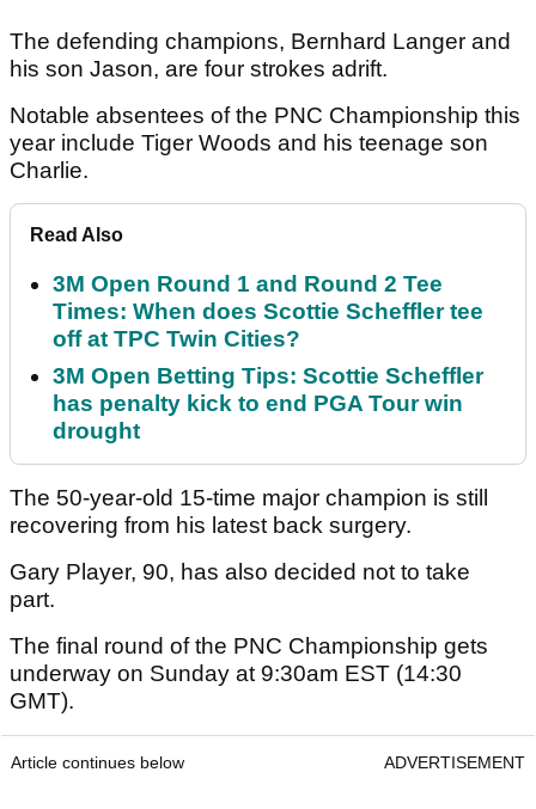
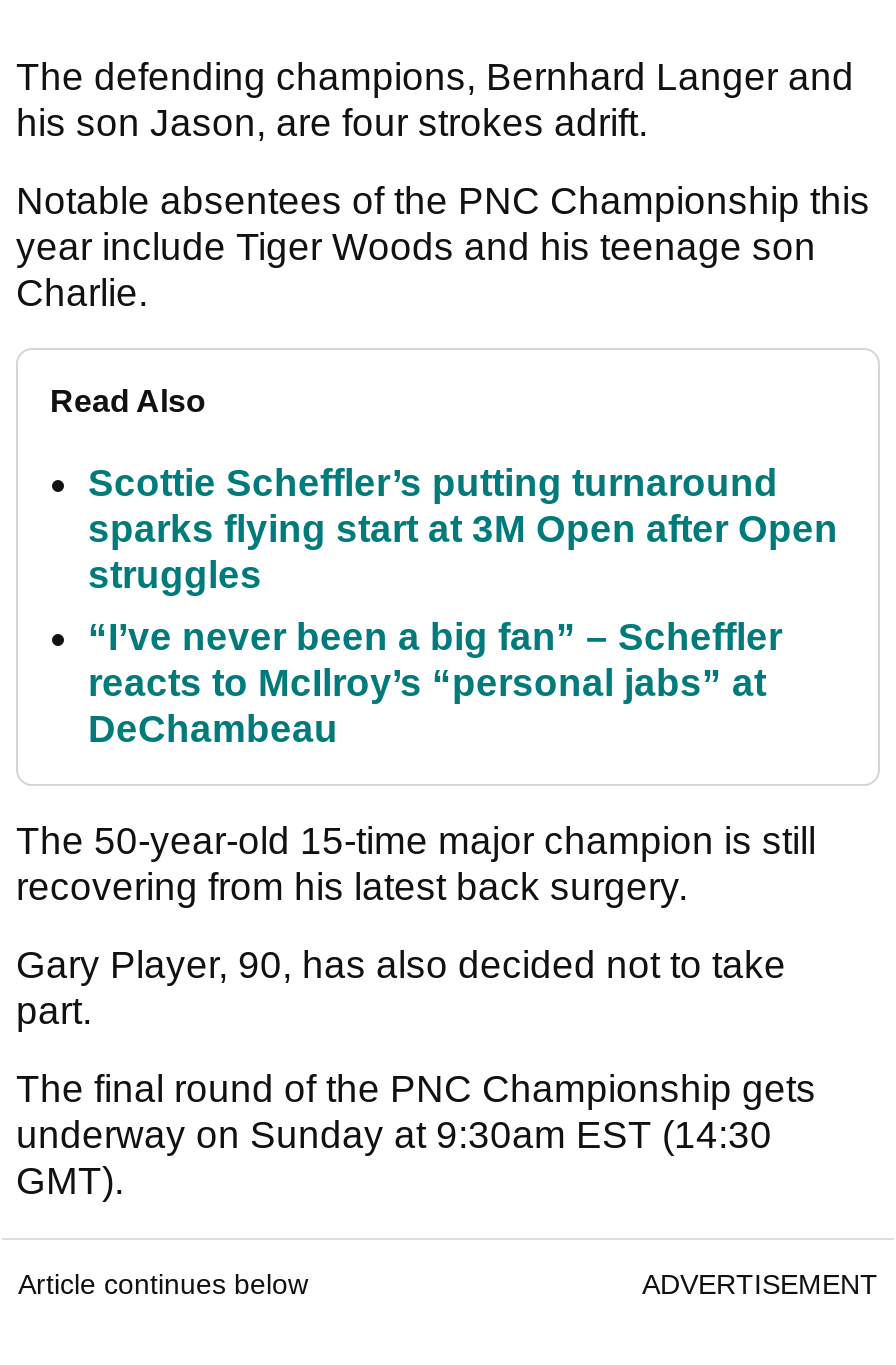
- 3M Open Round 1 and Round 2 Tee
- Times: When does Scottie Scheffler tee
- off at TPC Twin Cities?
+ Scottie Scheffler’s putting turnaround
+ sparks flying start at 3M Open after Open
+ struggles

- 3M Open Betting Tips: Scottie Scheffler
- has penalty kick to end PGA Tour win
- drought
+ “I’ve never been a big fan” – Scheffler
+ reacts to McIlroy’s “personal jabs” at
+ DeChambeau
